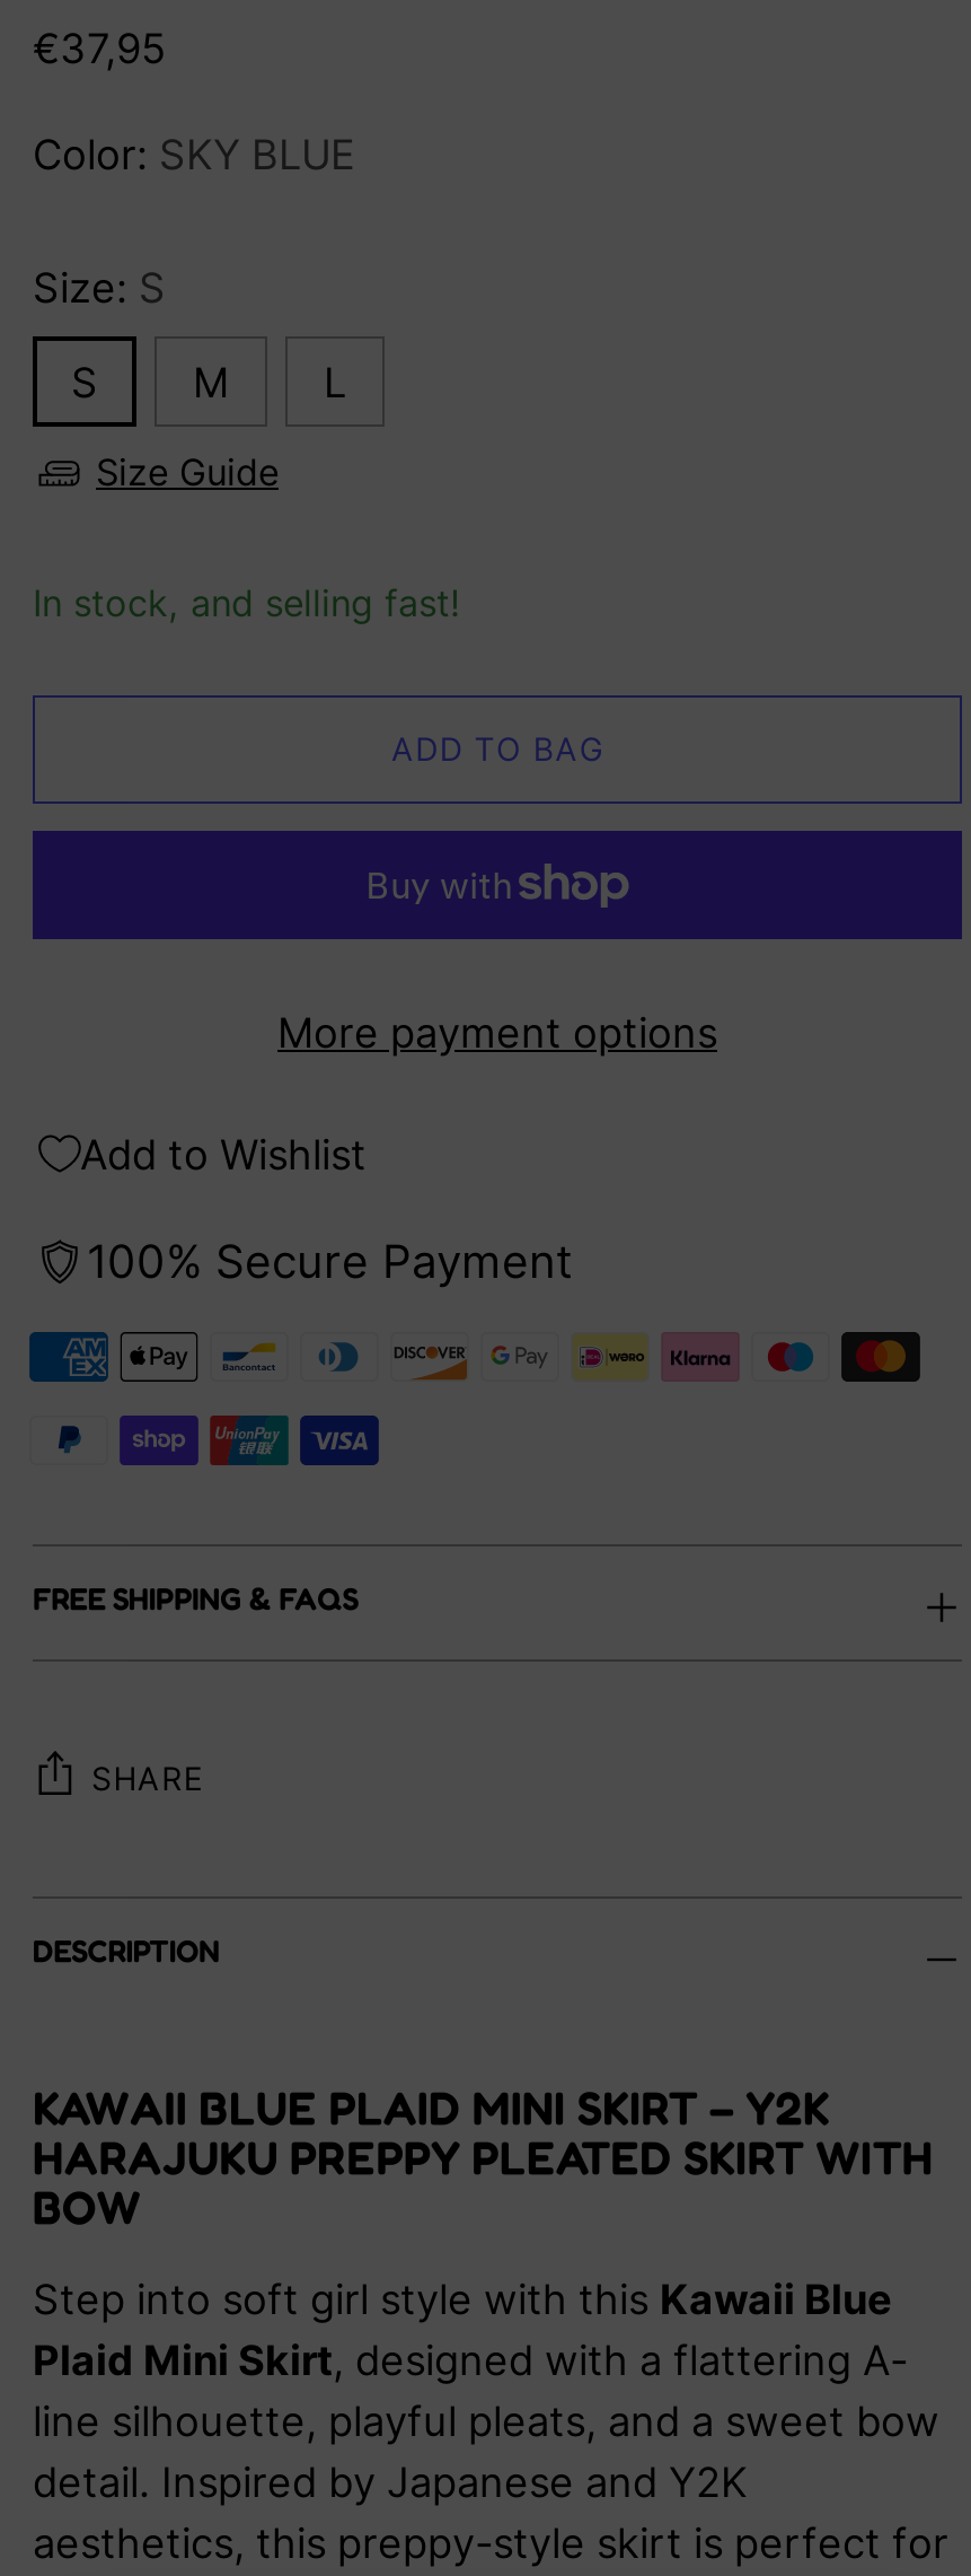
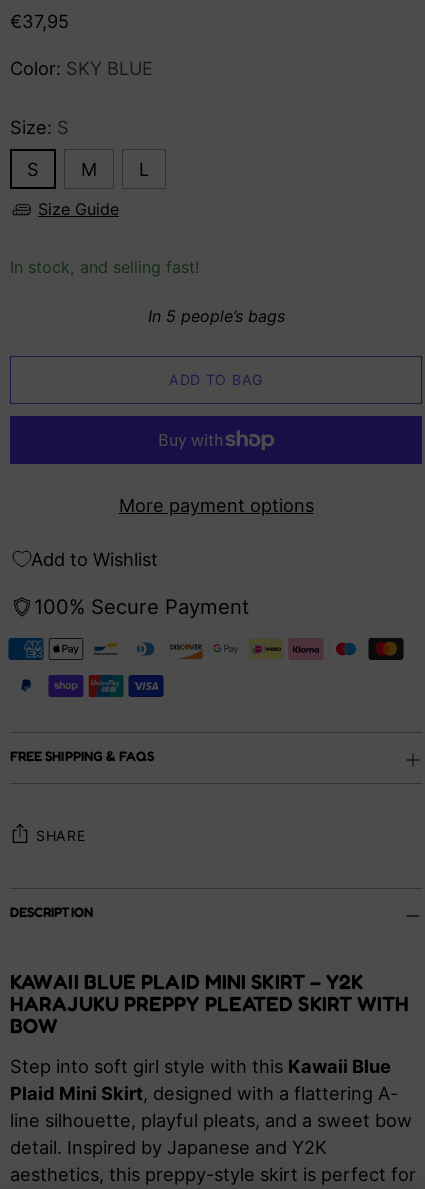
+ In 5 people’s bags
